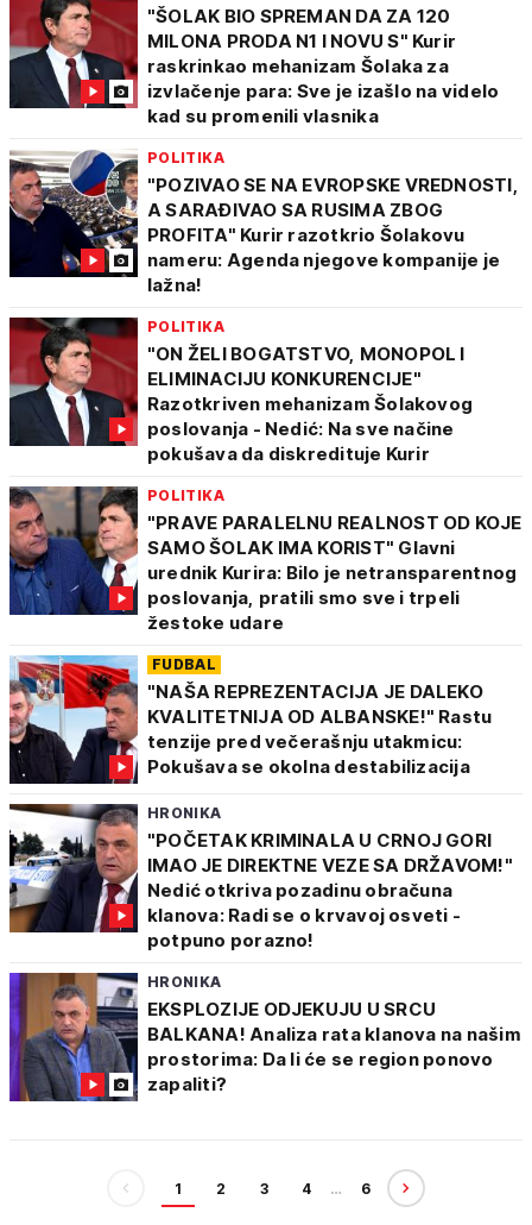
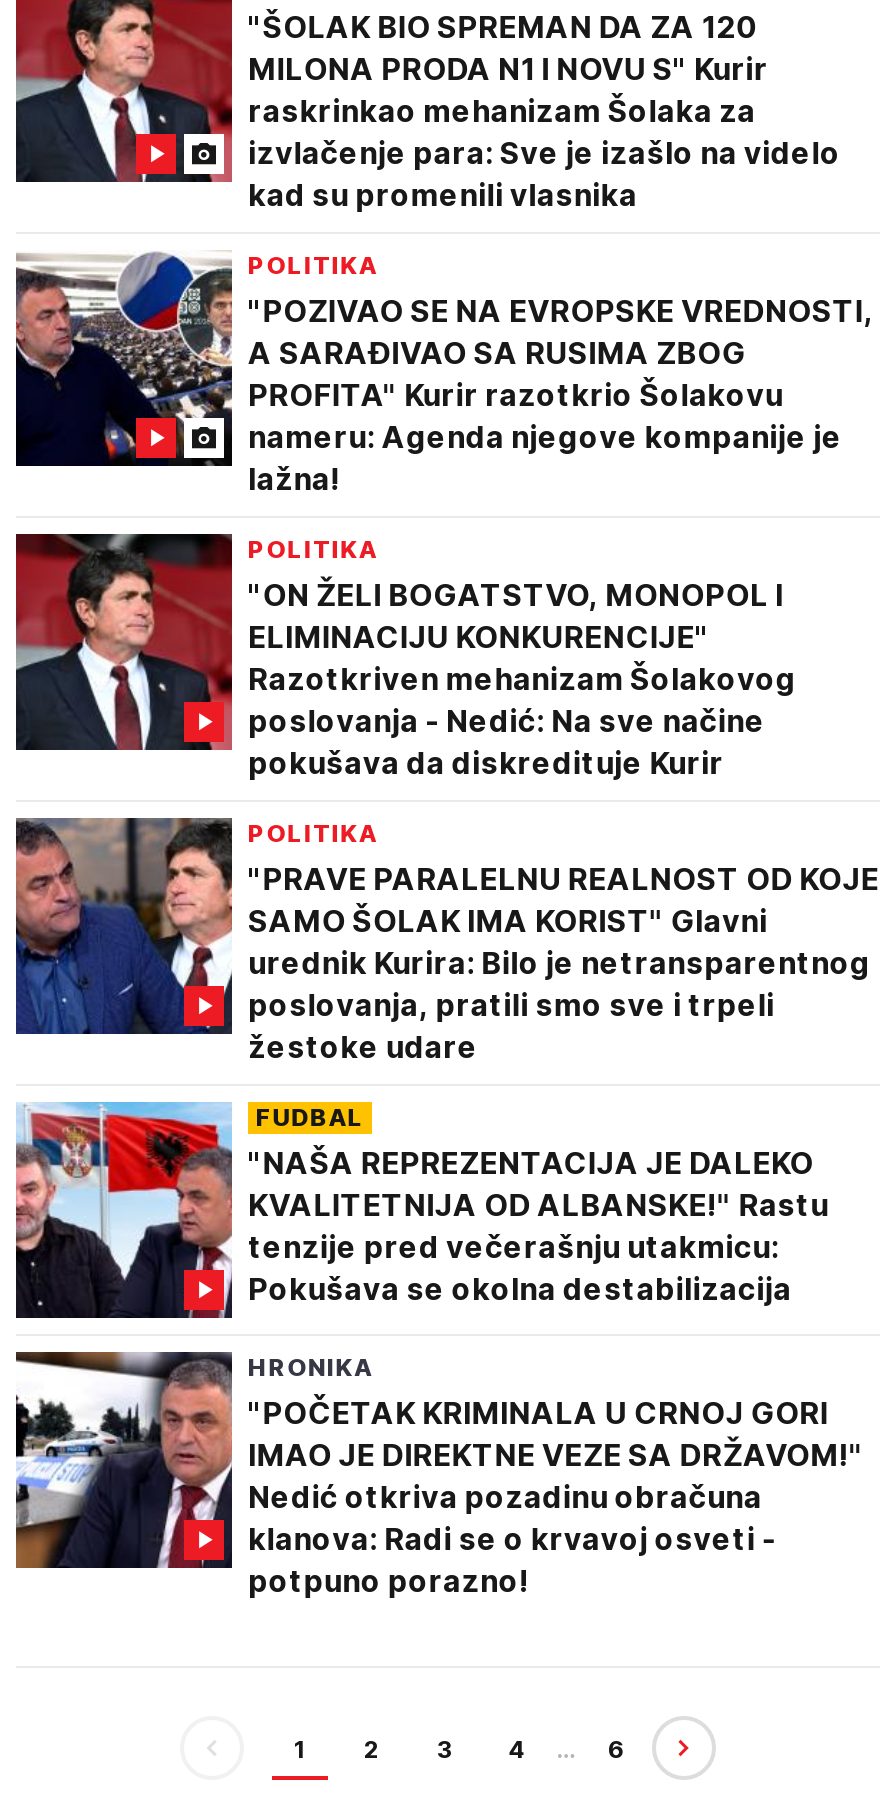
- [image]
- HRONIKA
- EKSPLOZIJE ODJEKUJU U SRCU
- BALKANA! Analiza rata klanova na našim
- prostorima: Da li će se region ponovo
- zapaliti?
